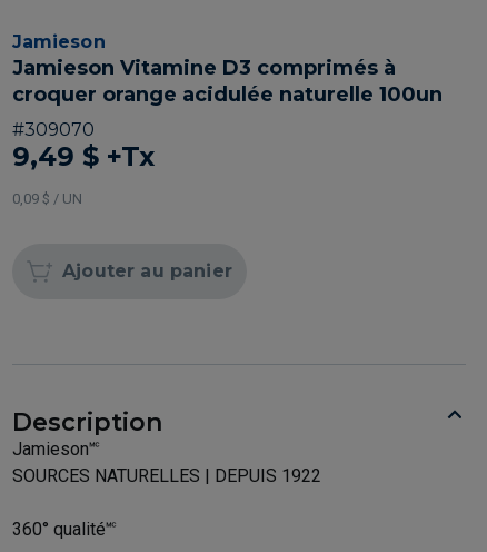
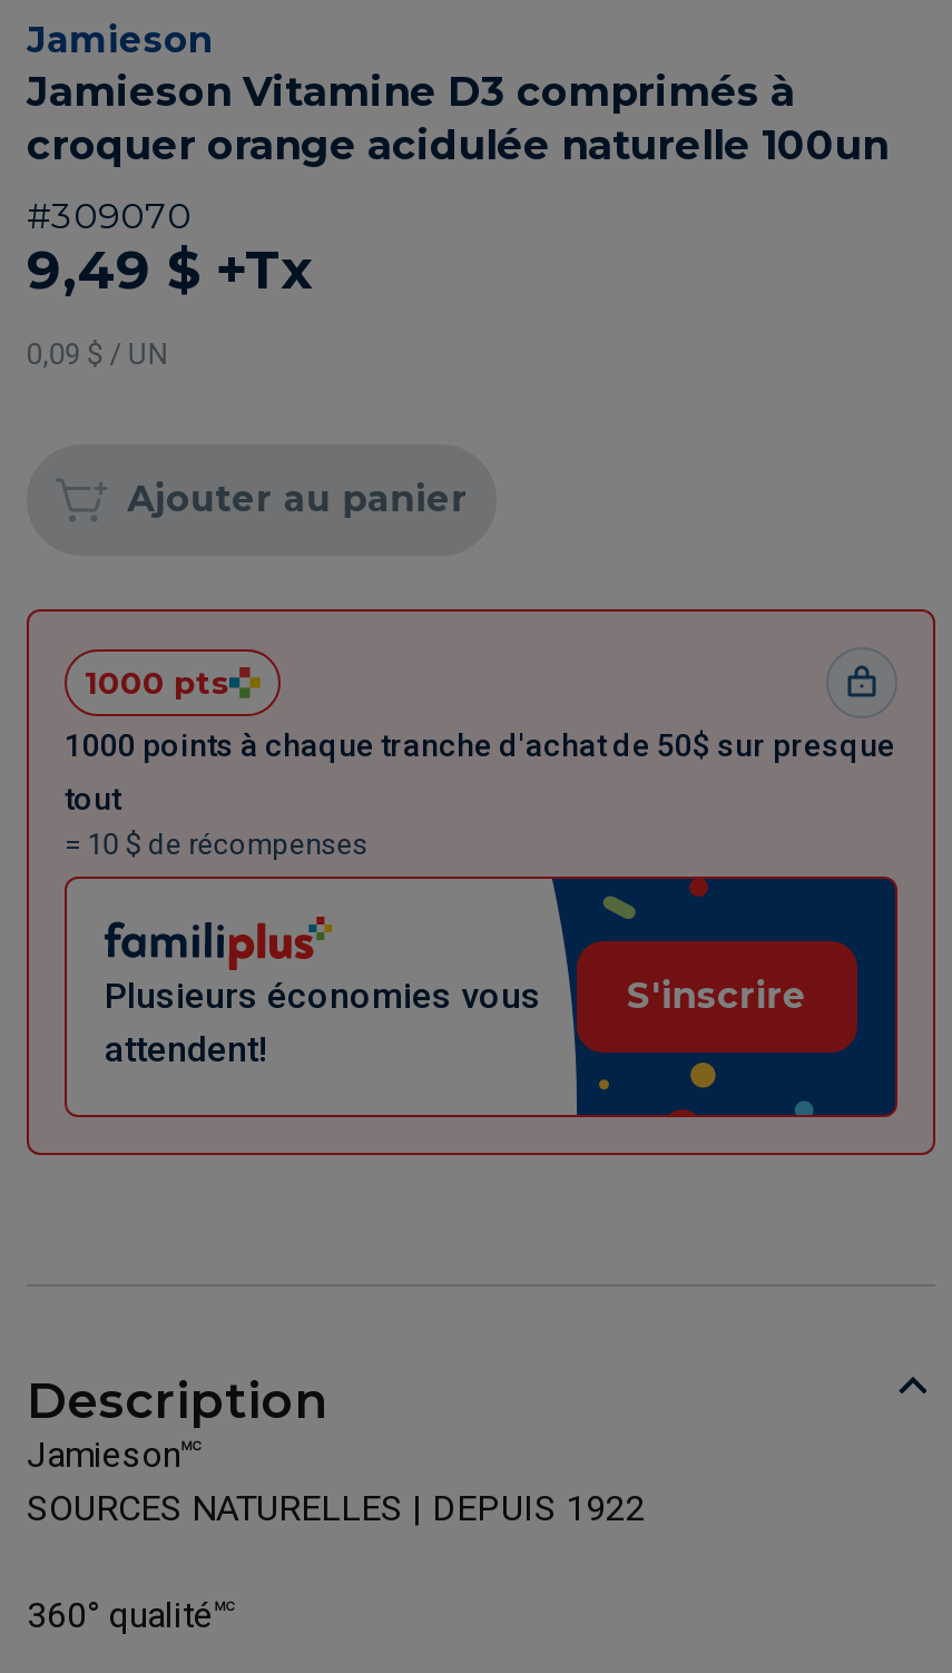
+ [image]
+ 1000 pts
+ 1000 points à chaque tranche d'achat de 50$ sur presque
+ tout
+ = 10 $ de récompenses

+ Plusieurs économies vous
+ attendent!

+ S'inscrire
